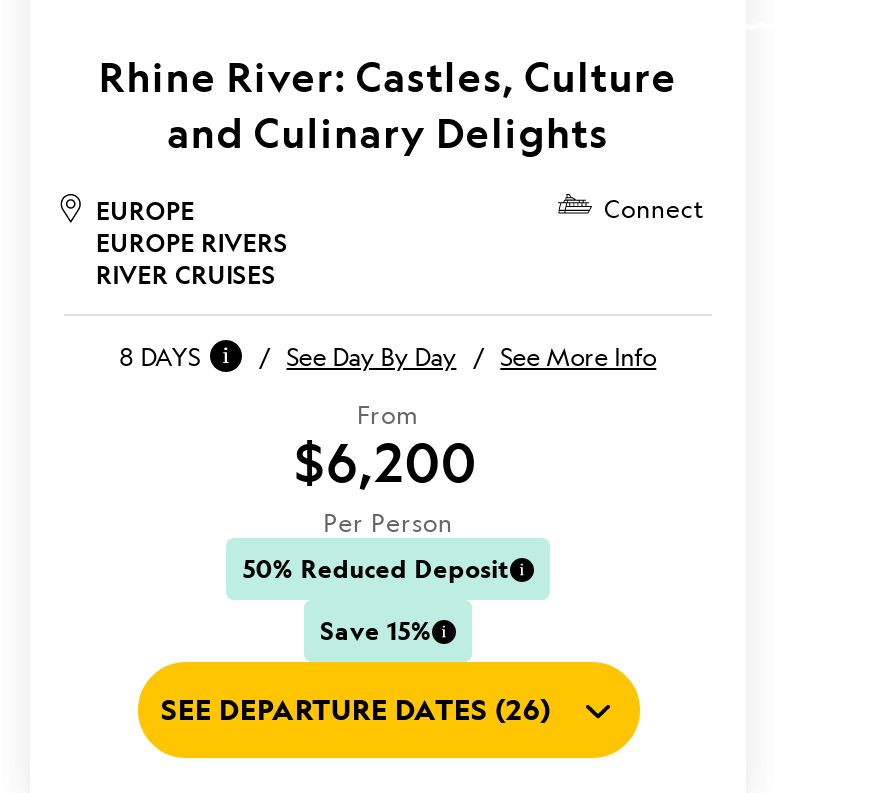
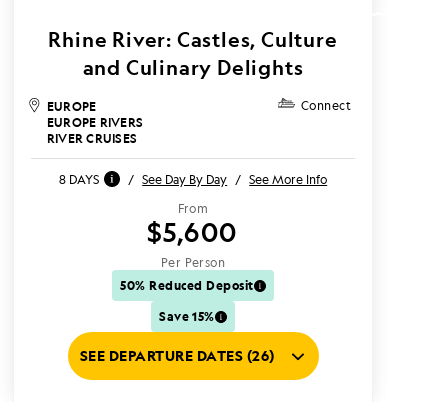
- $6,200
+ $5,600
